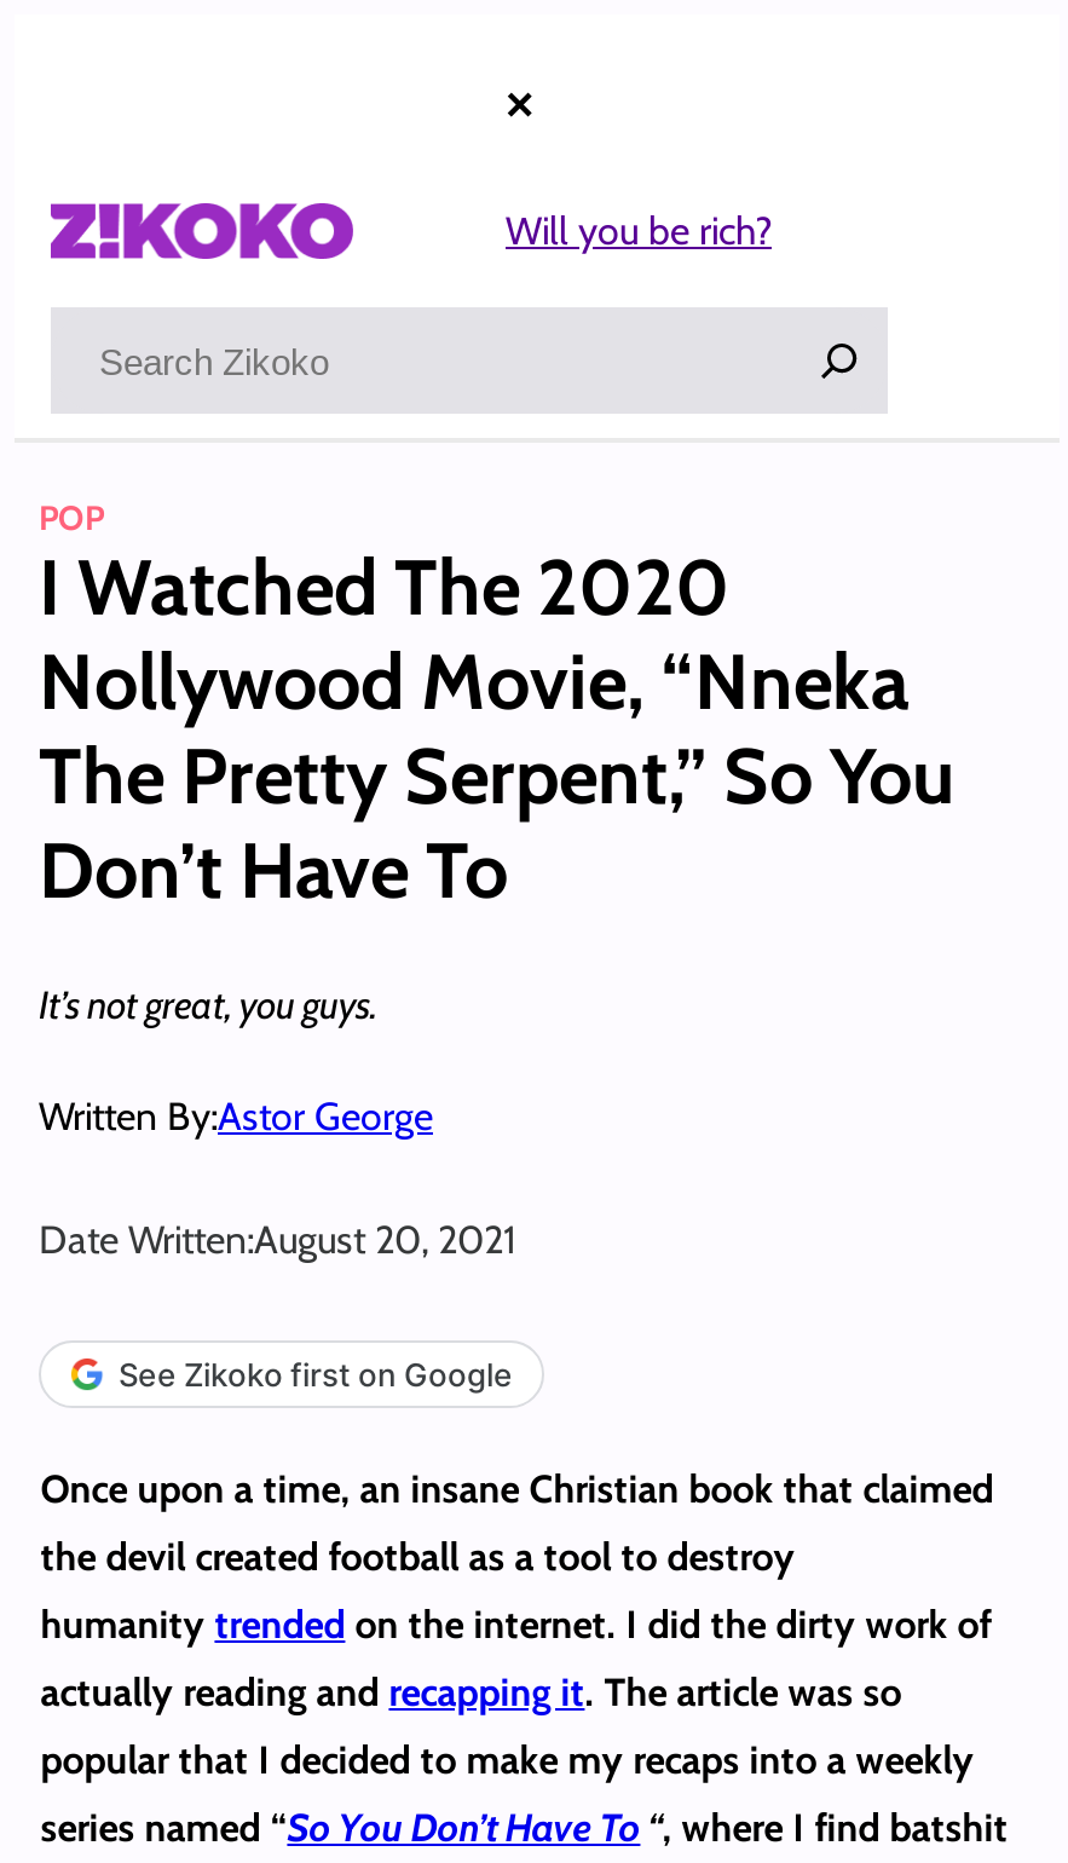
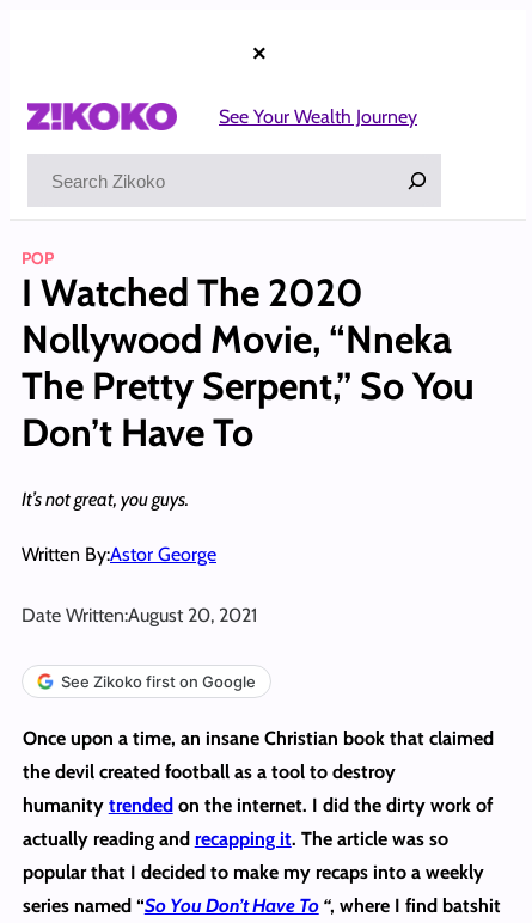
- Will you be rich?
+ See Your Wealth Journey
